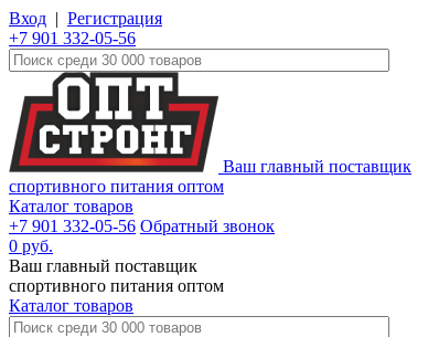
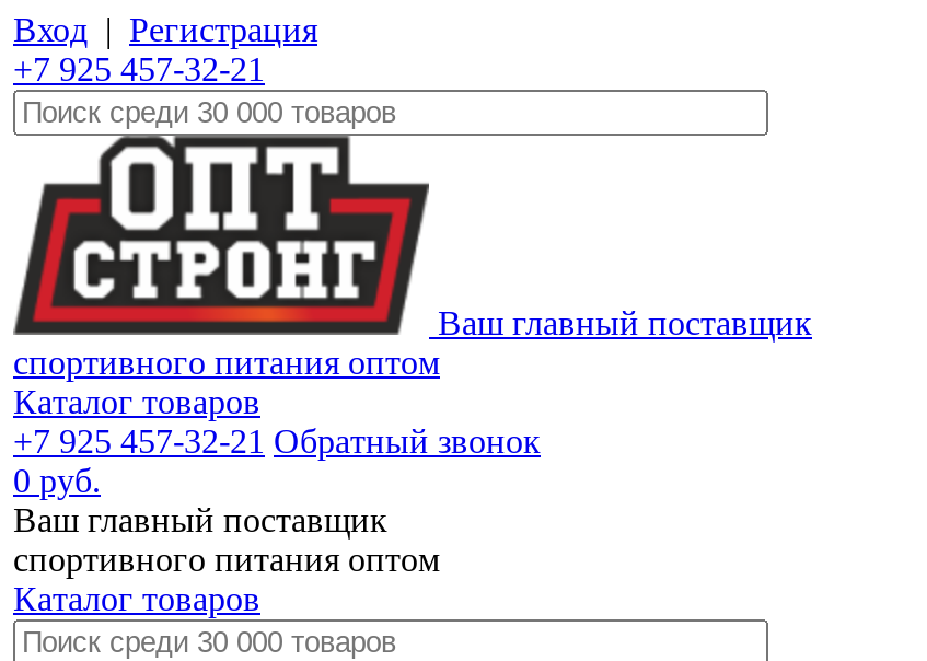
- +7 901 332-05-56
+ +7 925 457-32-21

- +7 901 332-05-56 Обратный звонок
+ +7 925 457-32-21 Обратный звонок
